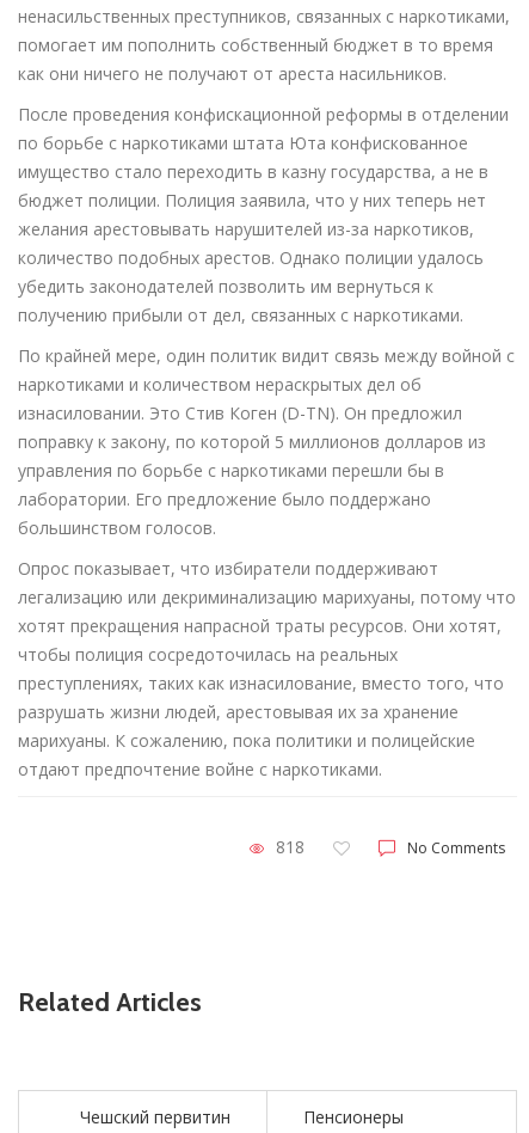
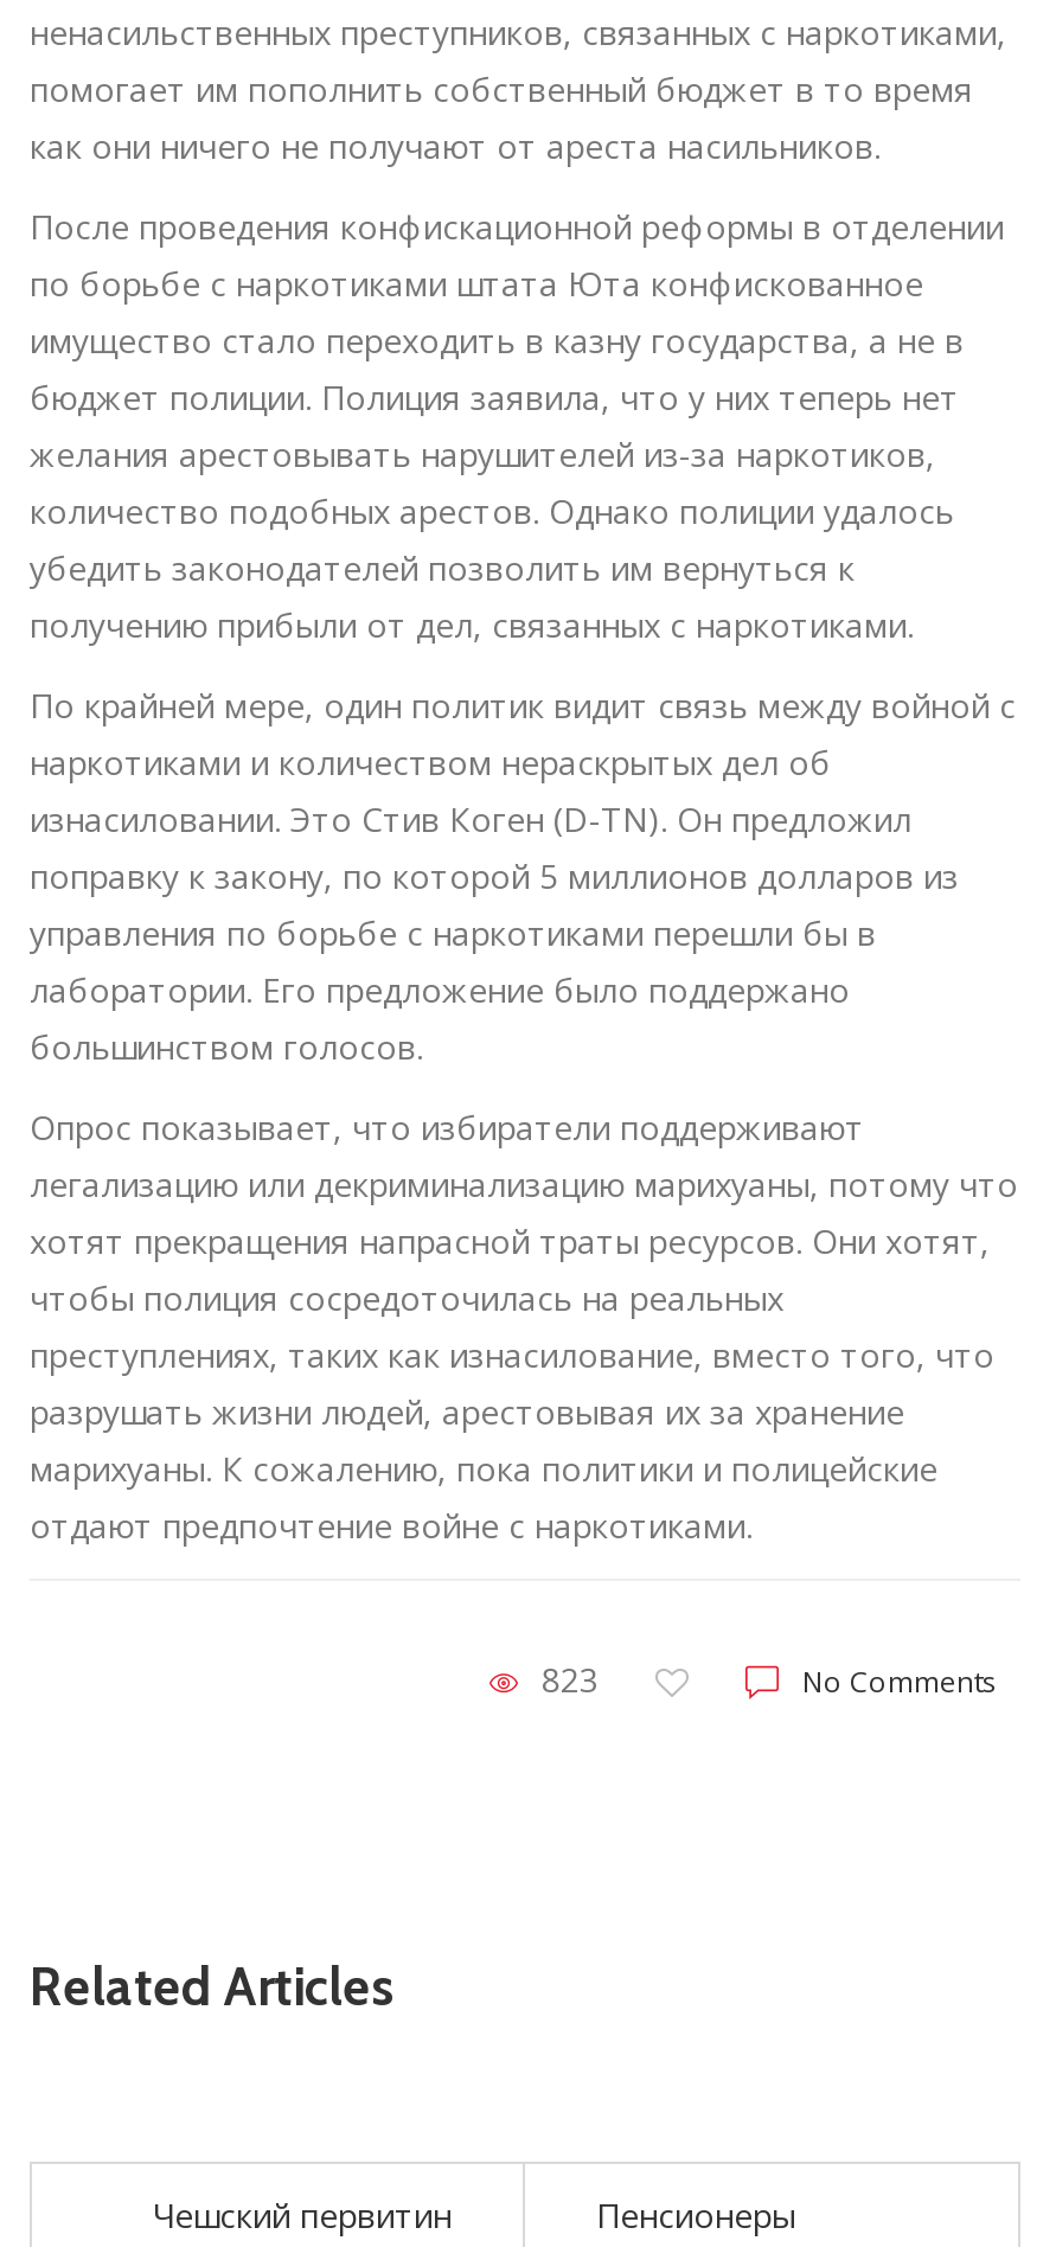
- 818
+ 823
